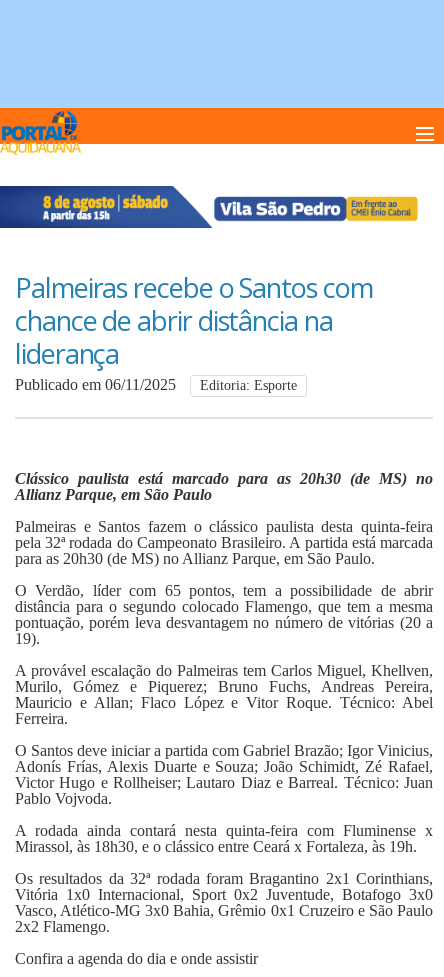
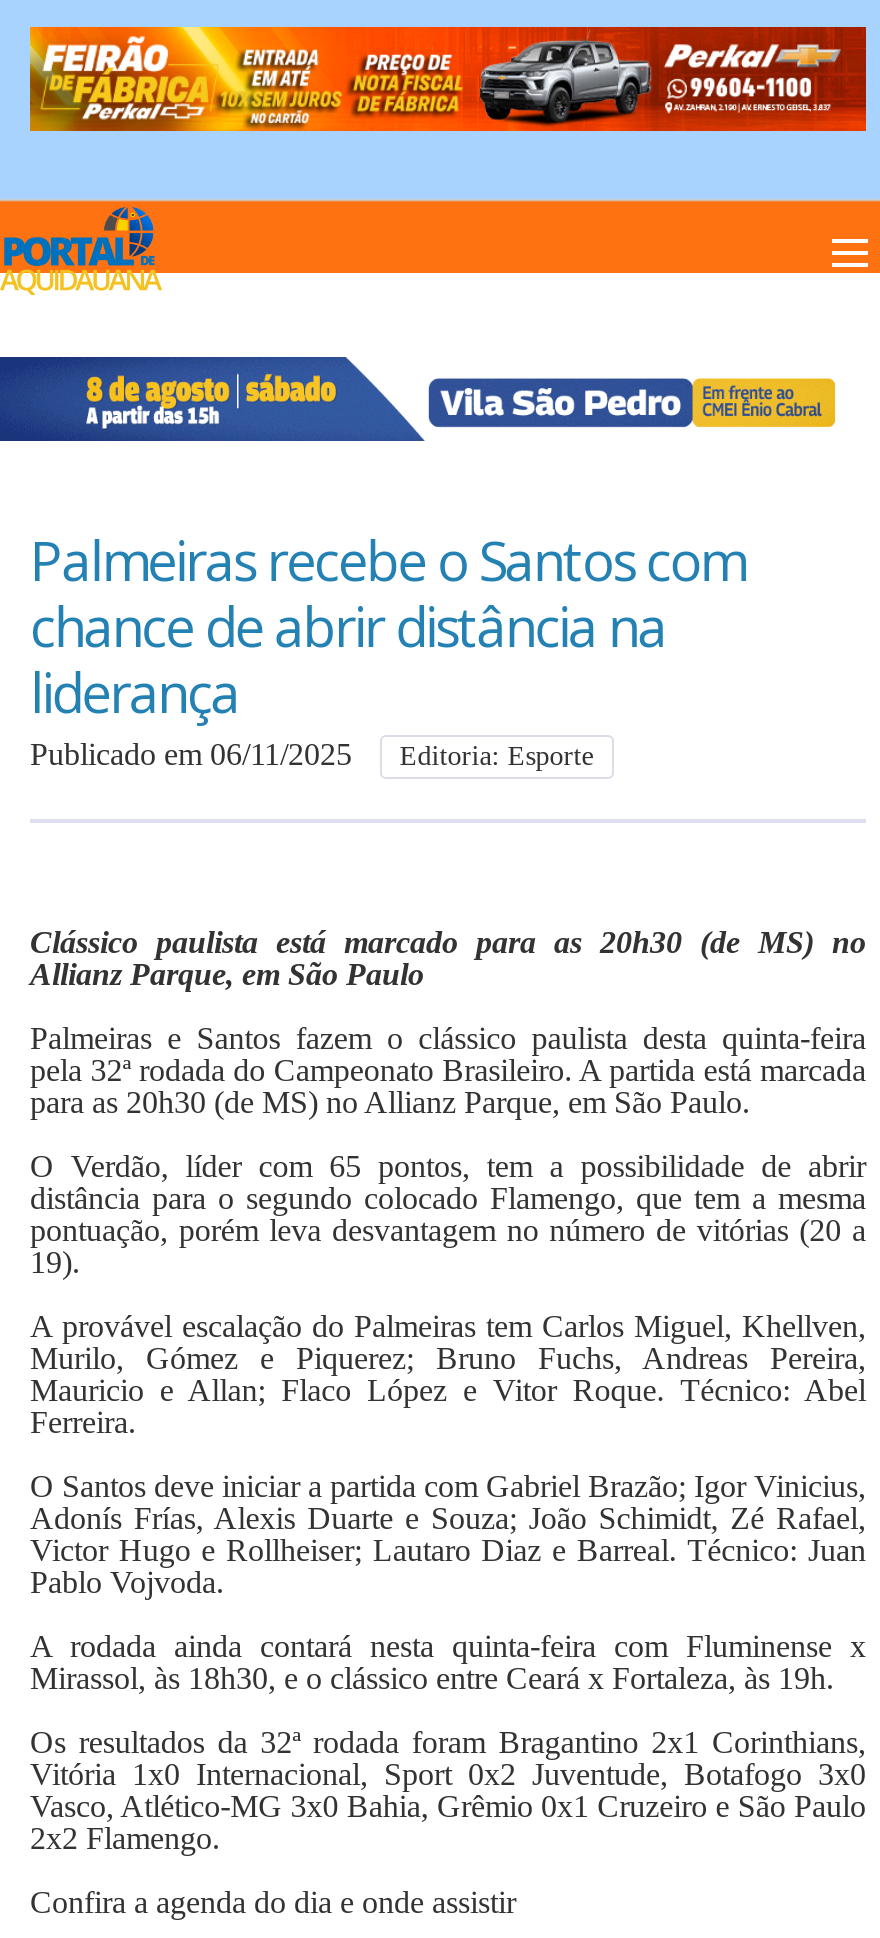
+ [image]
